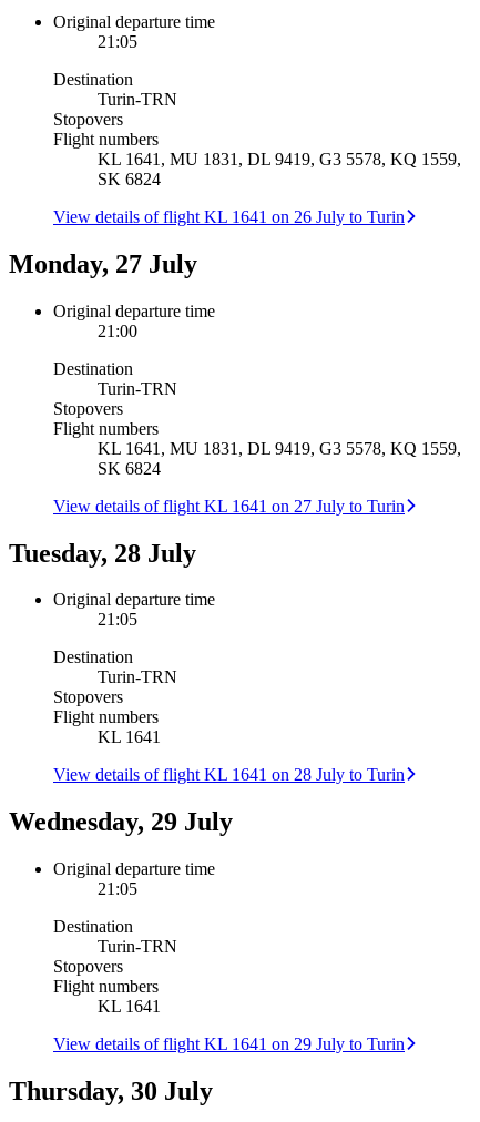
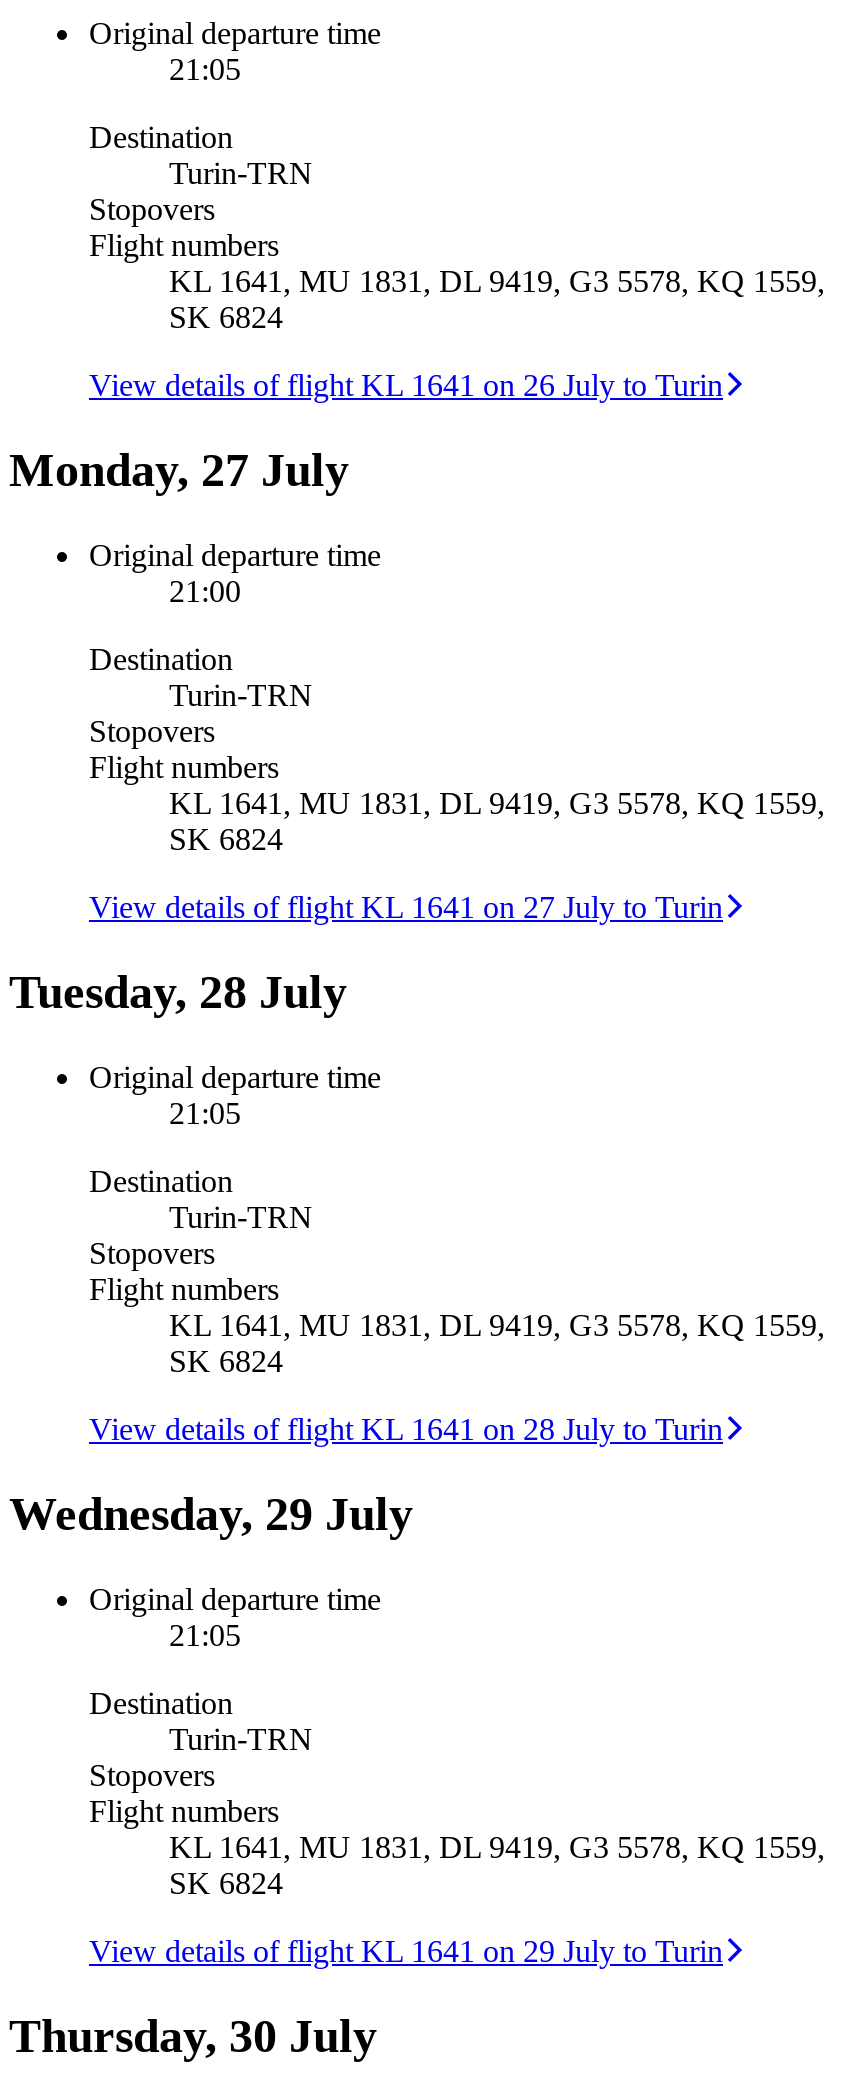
- KL 1641
+ KL 1641, MU 1831, DL 9419, G3 5578, KQ 1559,
+ SK 6824

- KL 1641
+ KL 1641, MU 1831, DL 9419, G3 5578, KQ 1559,
+ SK 6824
